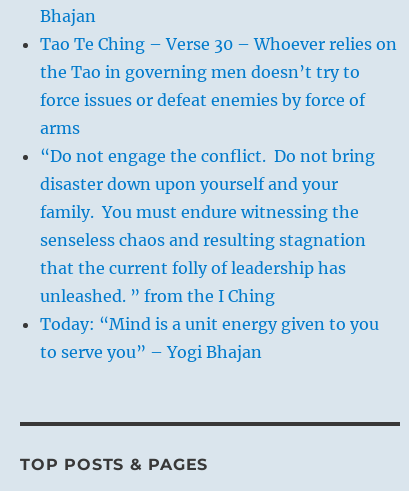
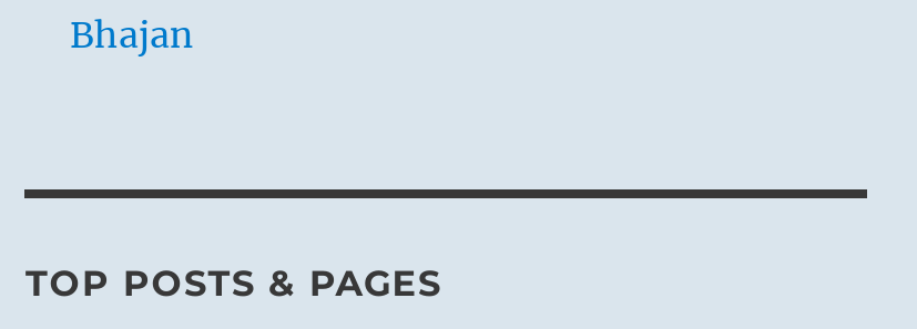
- Tao Te Ching – Verse 30 – Whoever relies on
- the Tao in governing men doesn’t try to
- force issues or defeat enemies by force of
- arms
- “Do not engage the conflict. Do not bring
- disaster down upon yourself and your
- family. You must endure witnessing the
- senseless chaos and resulting stagnation
- that the current folly of leadership has
- unleashed. ” from the I Ching
- Today: “Mind is a unit energy given to you
- to serve you” – Yogi Bhajan
